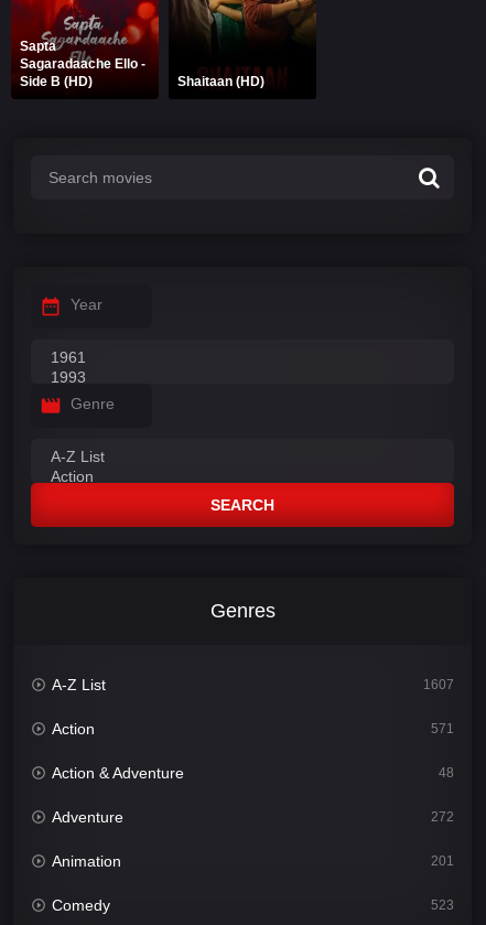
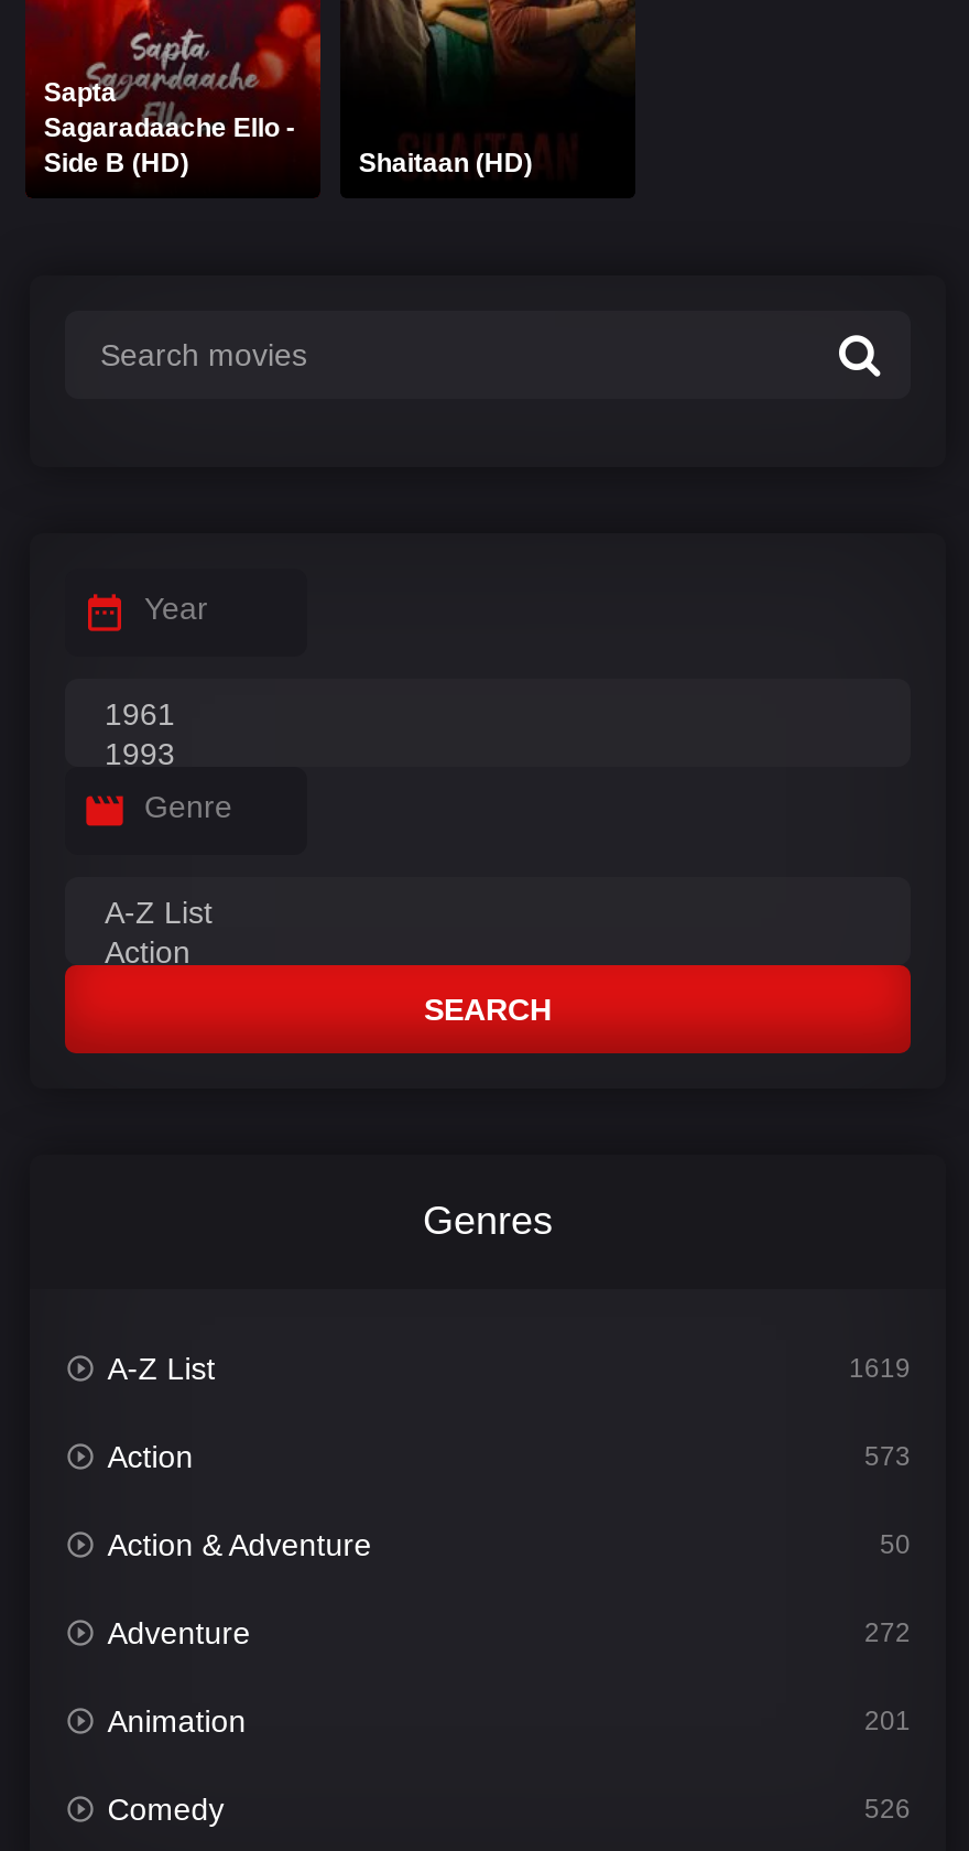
- 1607
+ 1619

- 571
+ 573

- 48
+ 50

- 523
+ 526
